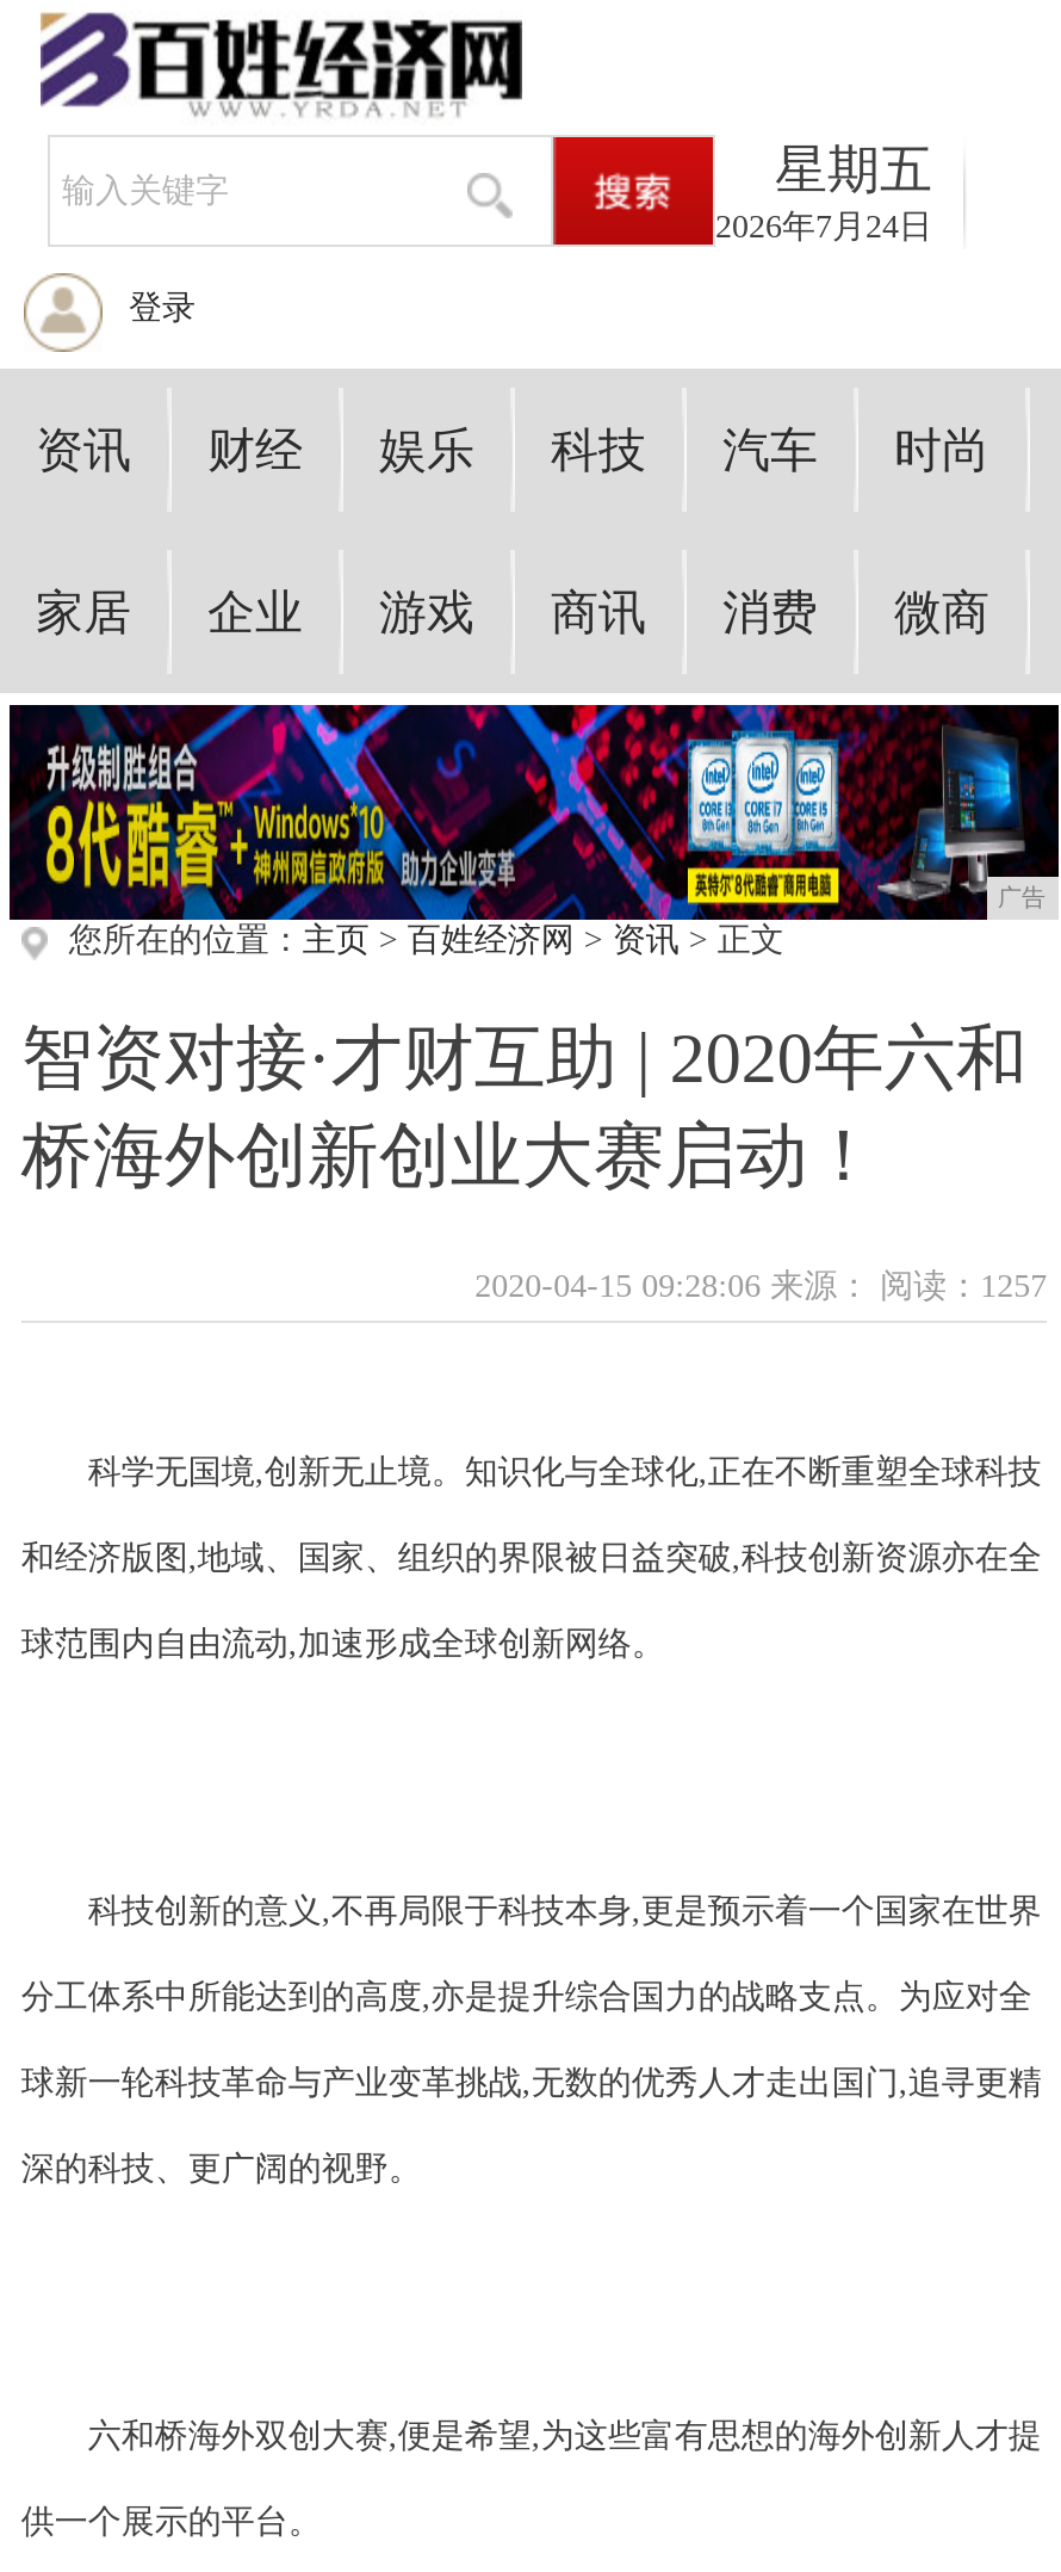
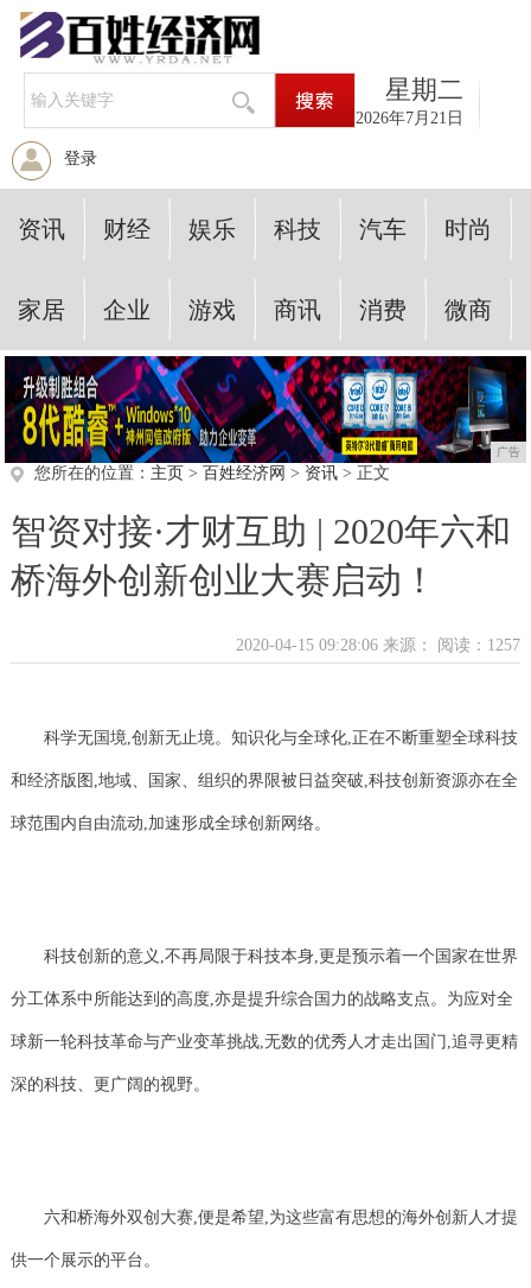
- 星期五
+ 星期二

- 2026年7月24日
+ 2026年7月21日
